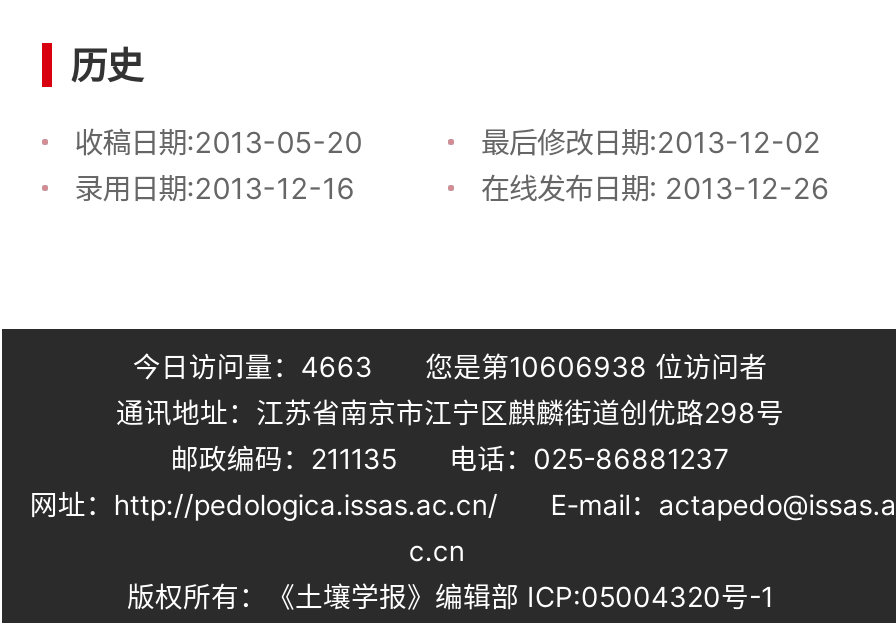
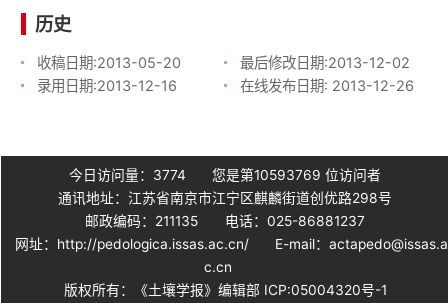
- 今日访问量：4663
+ 今日访问量：3774

- 您是第10606938位访问者
+ 您是第10593769位访问者
